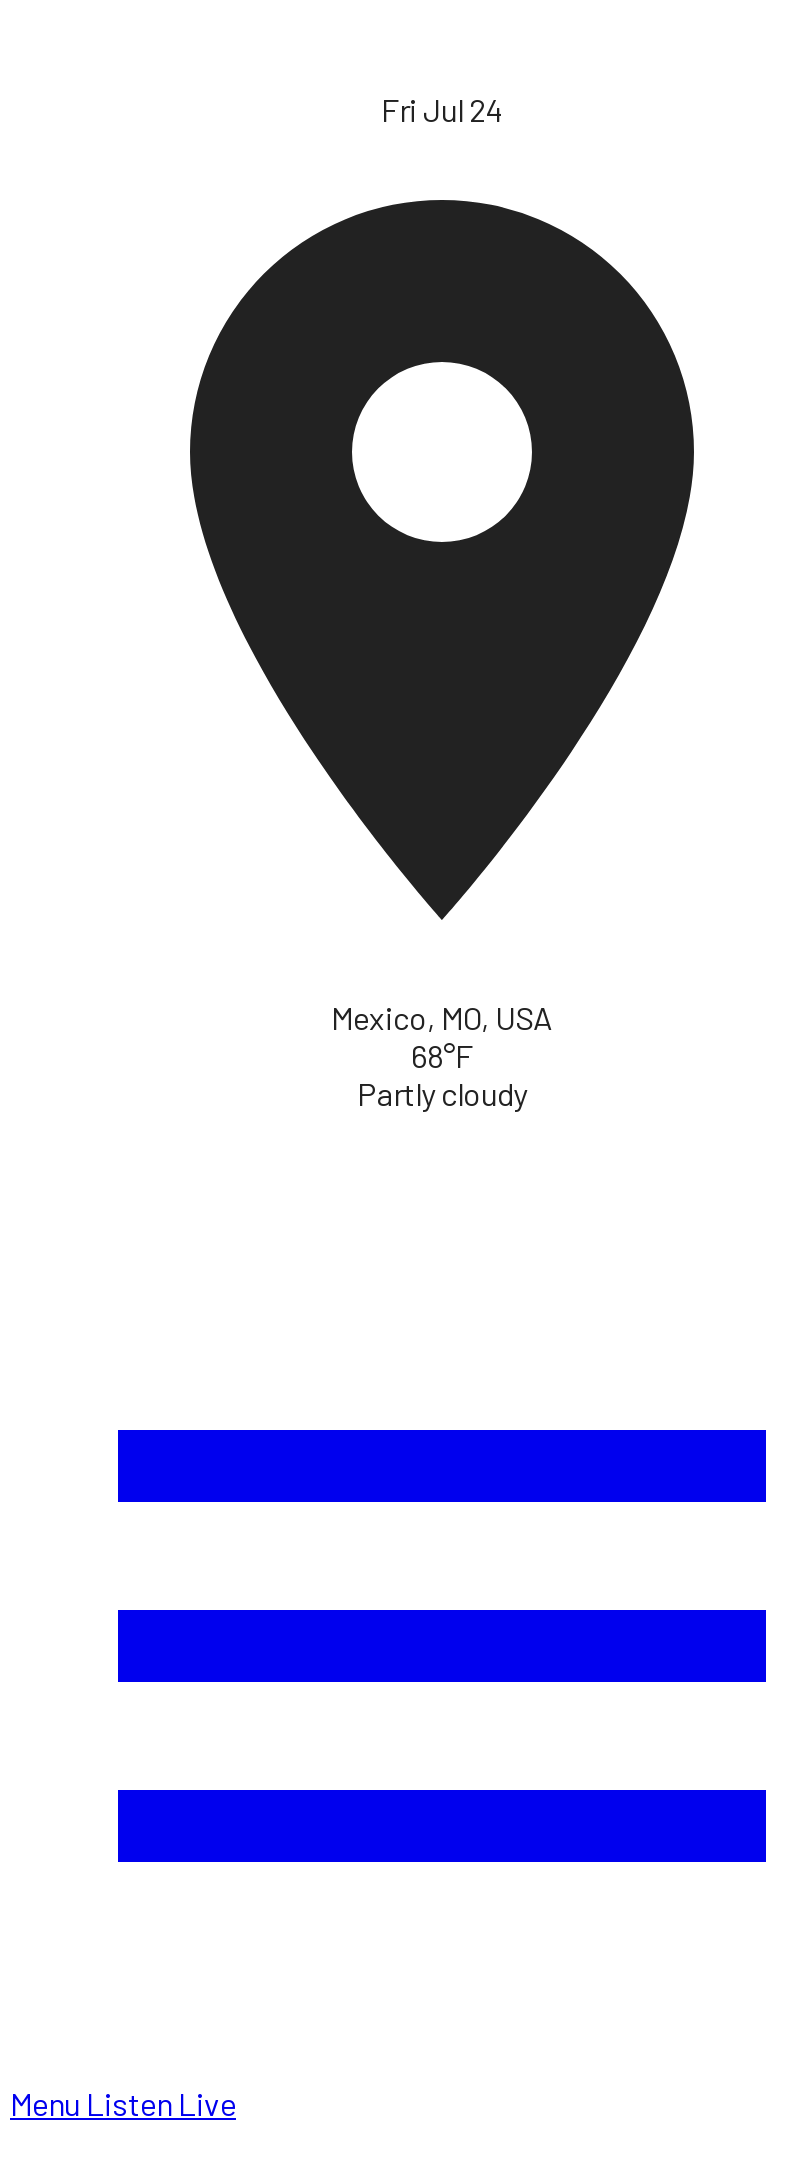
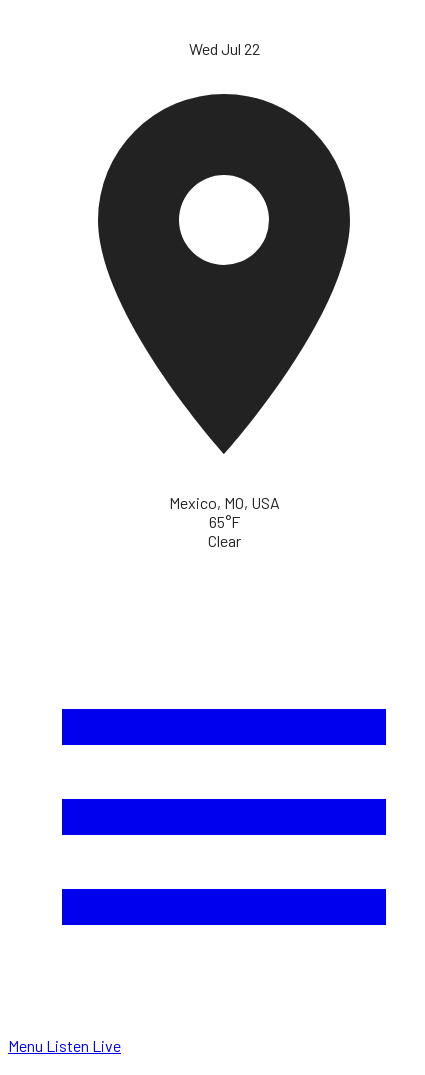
- Fri Jul 24
+ Wed Jul 22

- 68°F
- Partly cloudy
+ 65°F
+ Clear
